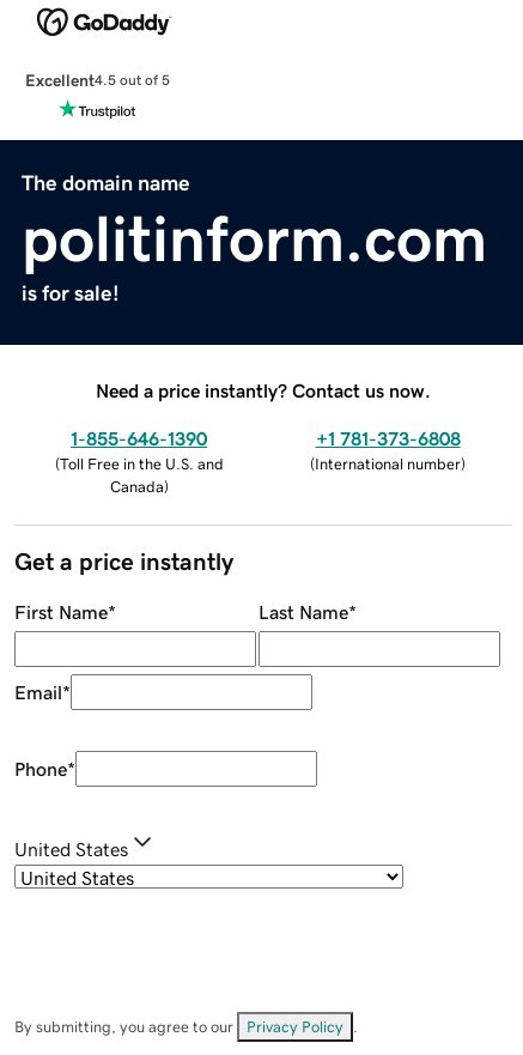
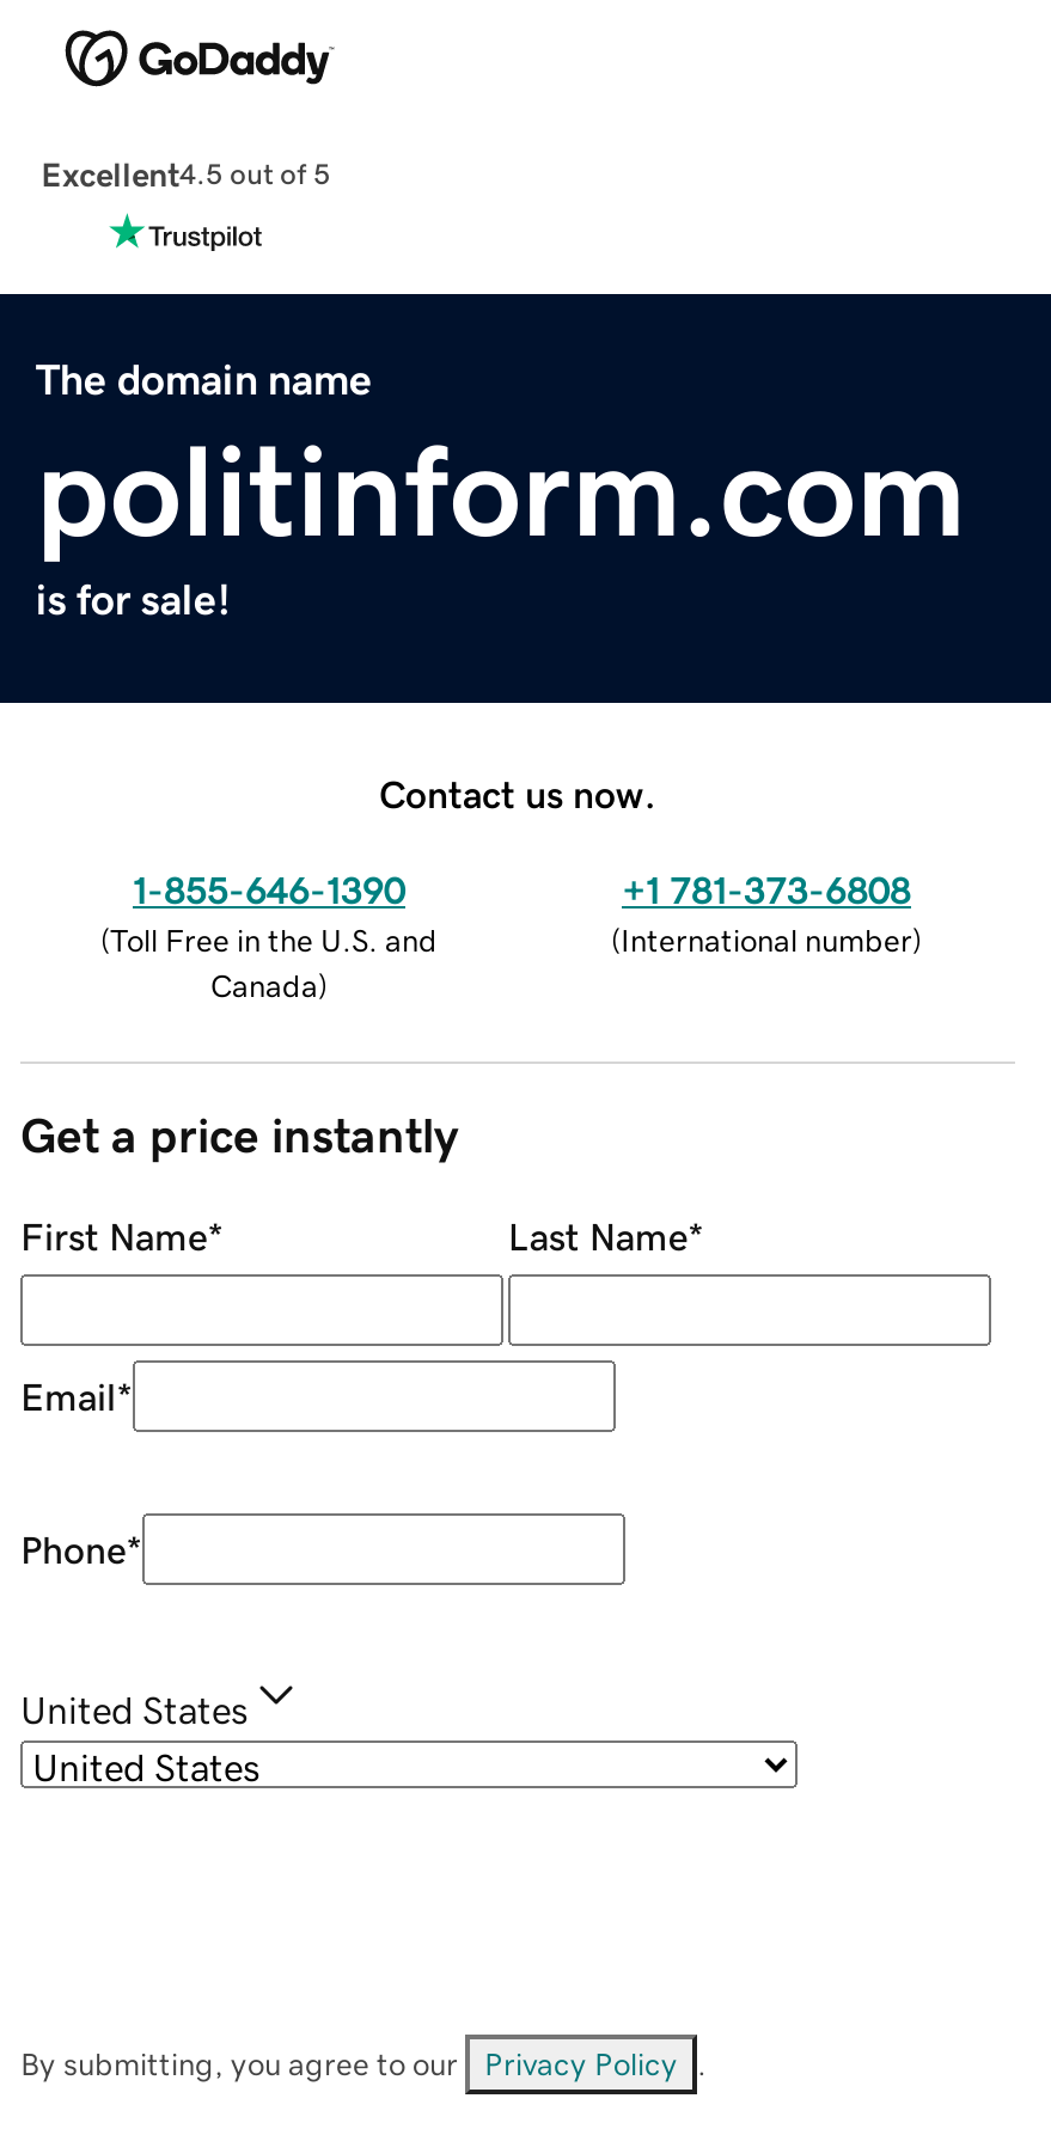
- Need a price instantly? Contact us now.
+ Contact us now.
